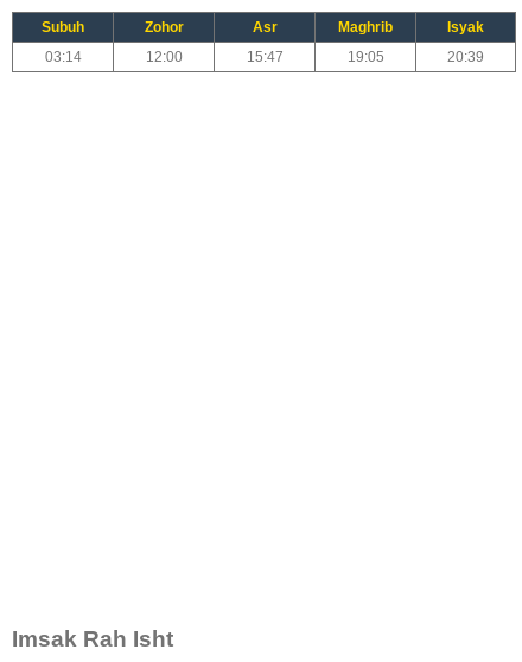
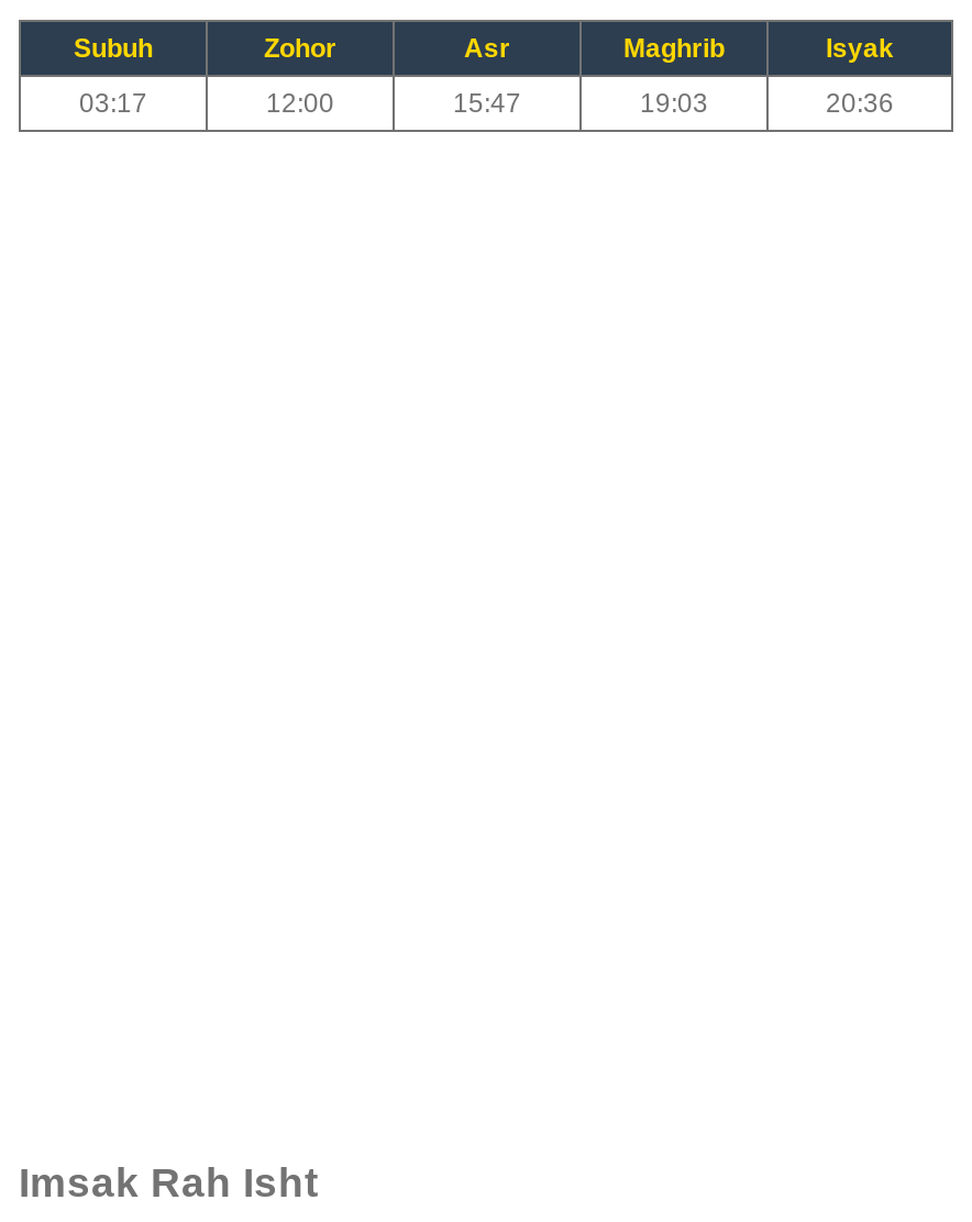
- 03:14
+ 03:17

- 19:05
+ 19:03

- 20:39
+ 20:36
